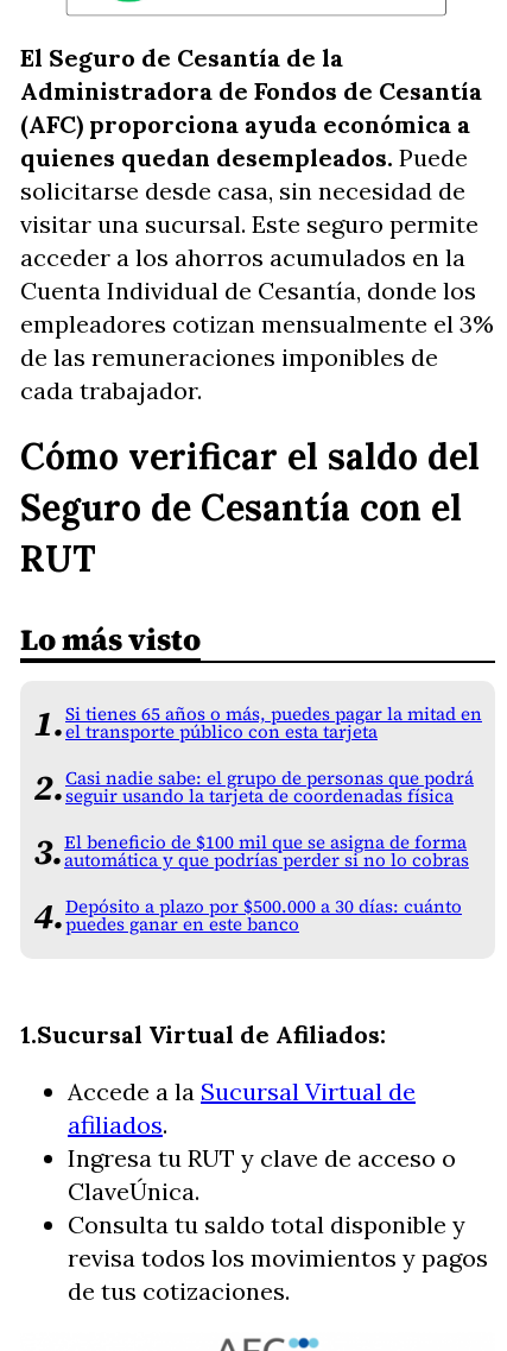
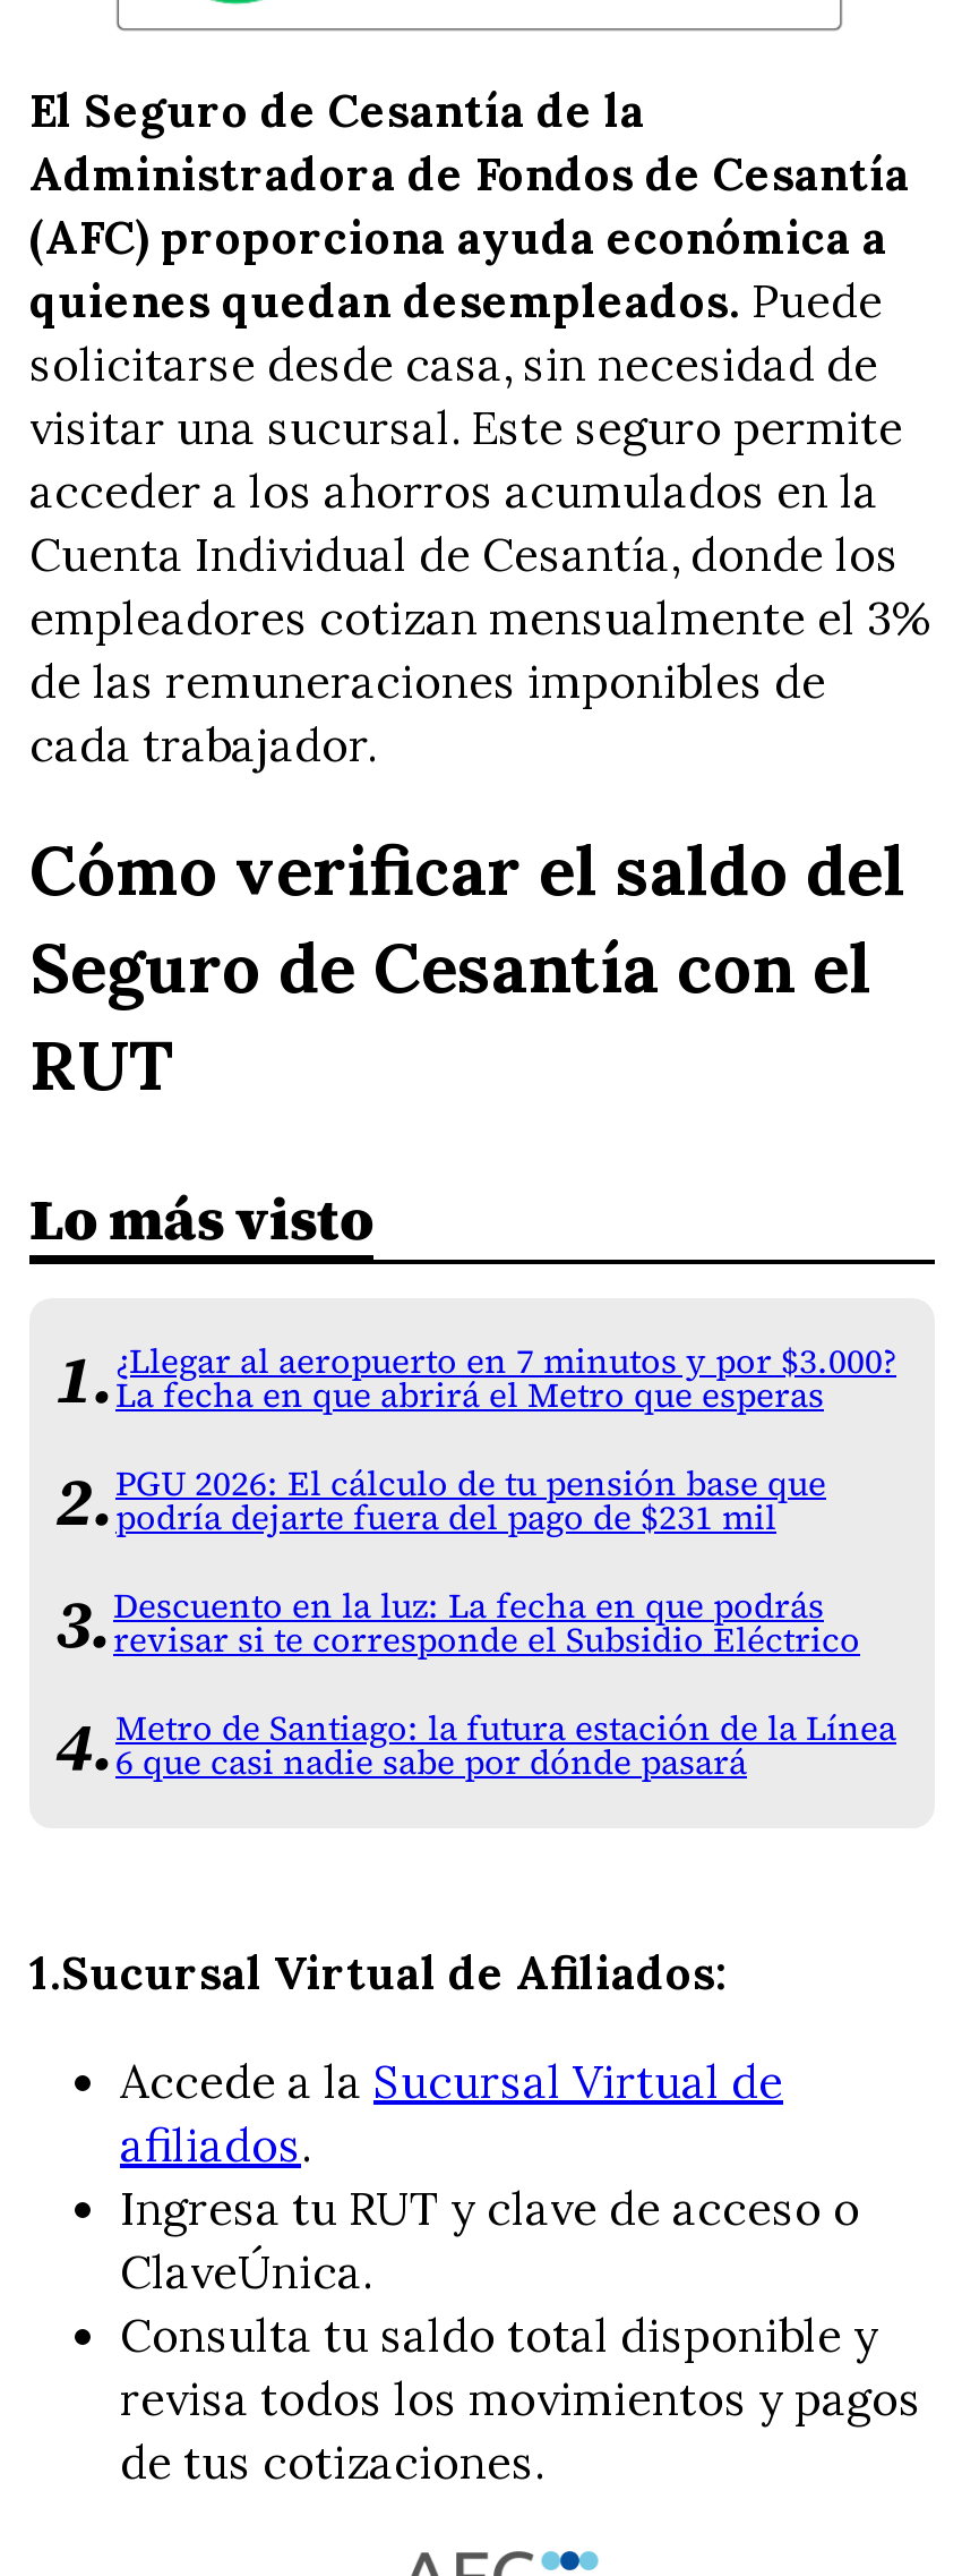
- Si tienes 65 años o más, puedes pagar la mitad en
- el transporte público con esta tarjeta
+ ¿Llegar al aeropuerto en 7 minutos y por $3.000?
+ La fecha en que abrirá el Metro que esperas

- Casi nadie sabe: el grupo de personas que podrá
- seguir usando la tarjeta de coordenadas física
+ PGU 2026: El cálculo de tu pensión base que
+ podría dejarte fuera del pago de $231 mil

- El beneficio de $100 mil que se asigna de forma
- automática y que podrías perder si no lo cobras
+ Descuento en la luz: La fecha en que podrás
+ revisar si te corresponde el Subsidio Eléctrico

- Depósito a plazo por $500.000 a 30 días: cuánto
- puedes ganar en este banco
+ Metro de Santiago: la futura estación de la Línea
+ 6 que casi nadie sabe por dónde pasará
